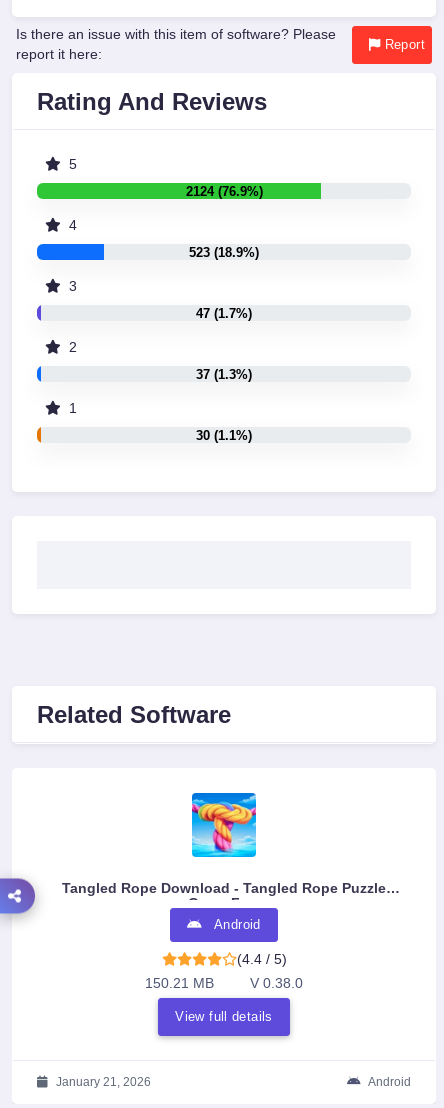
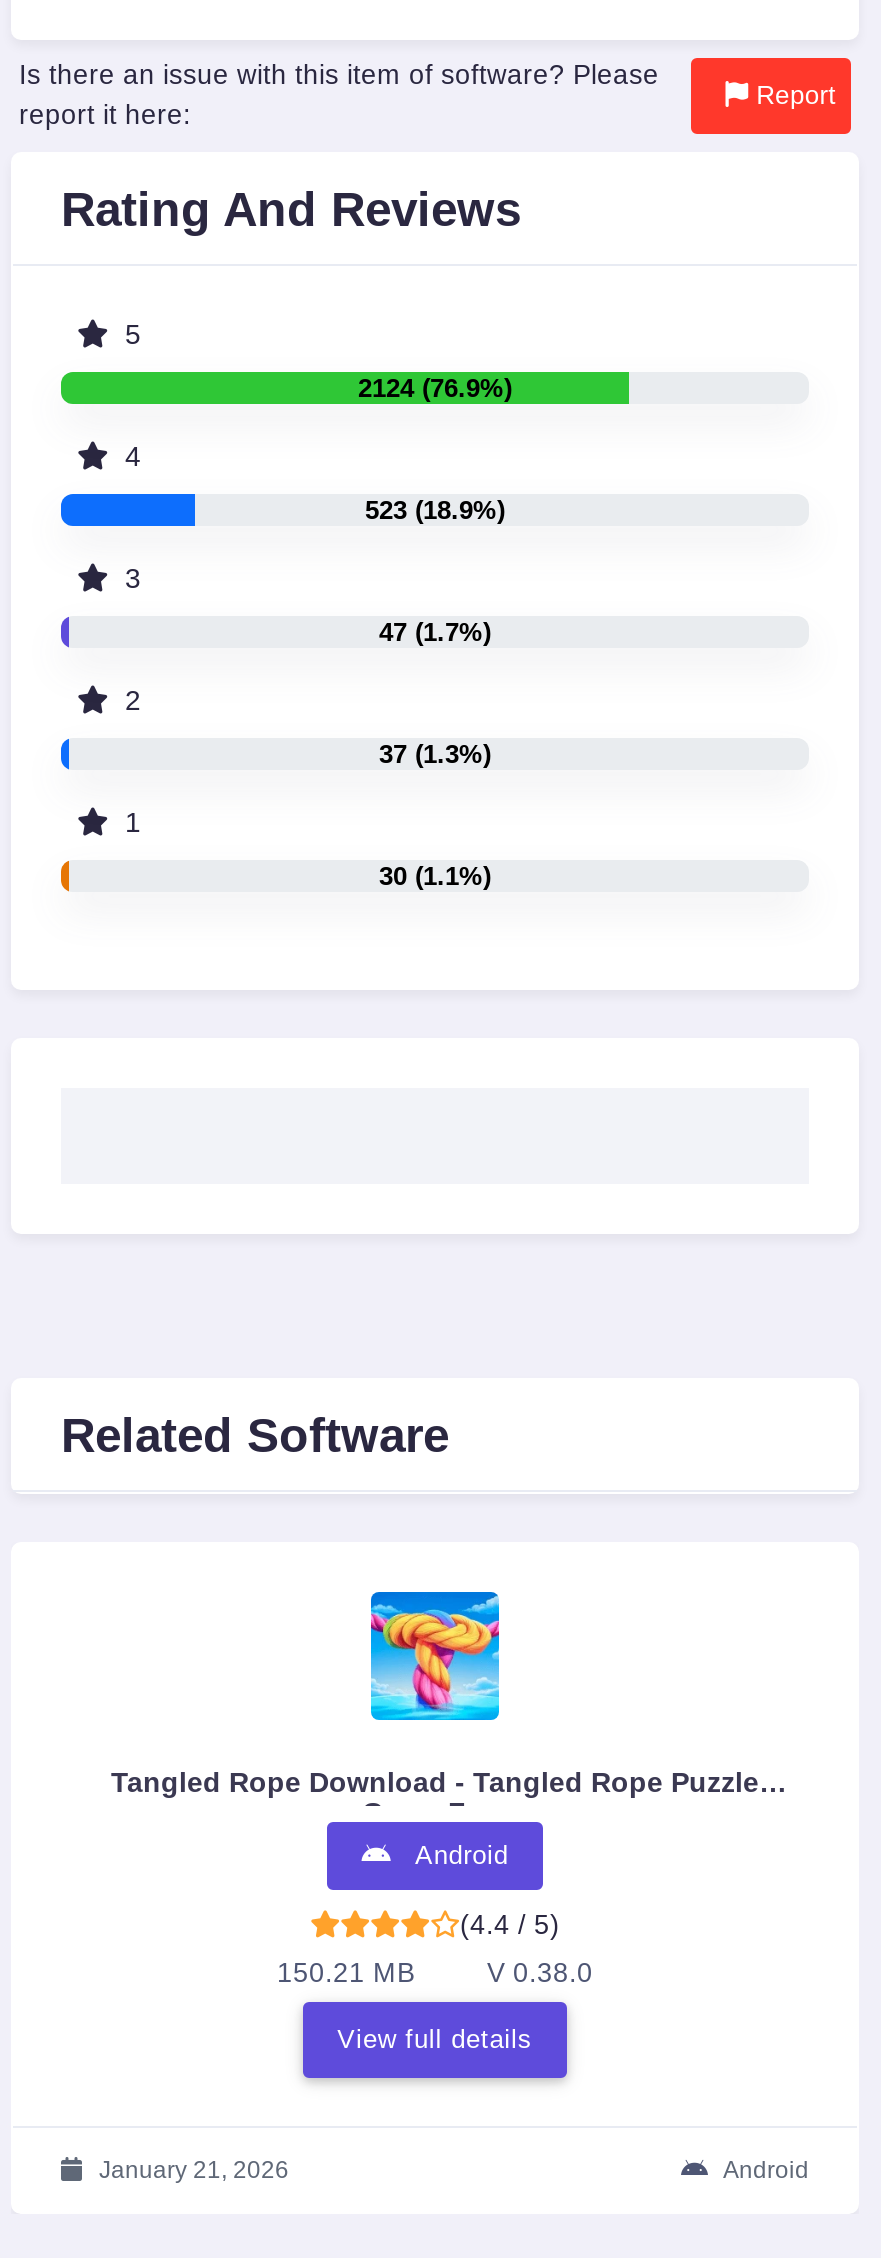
- [image]
